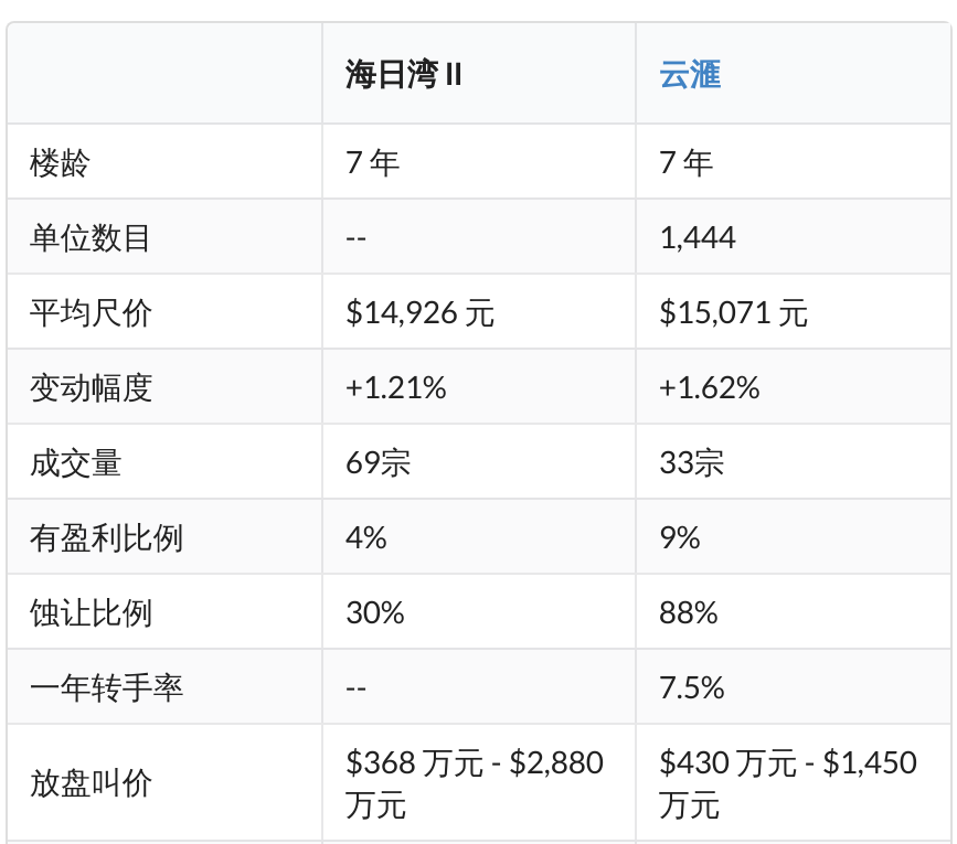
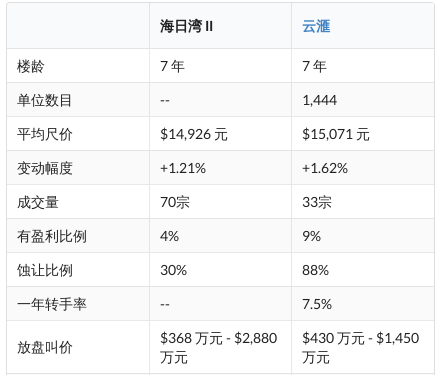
- 69宗
+ 70宗
